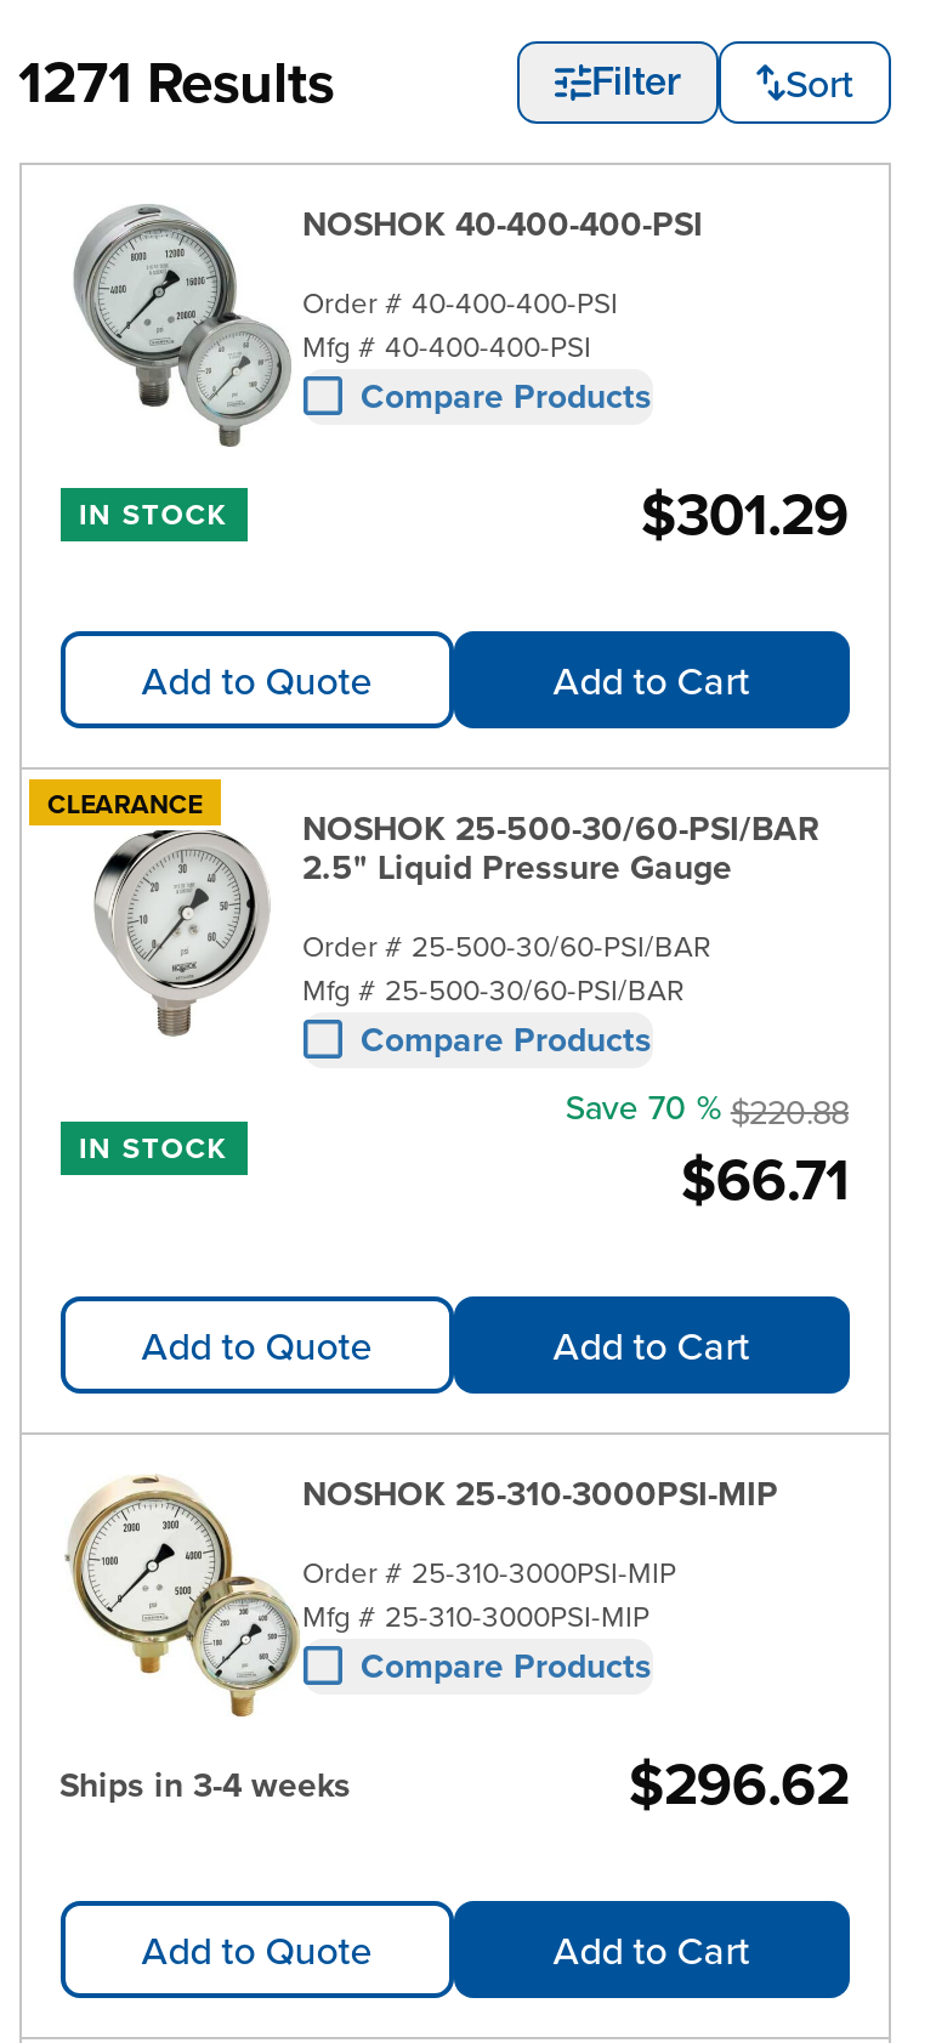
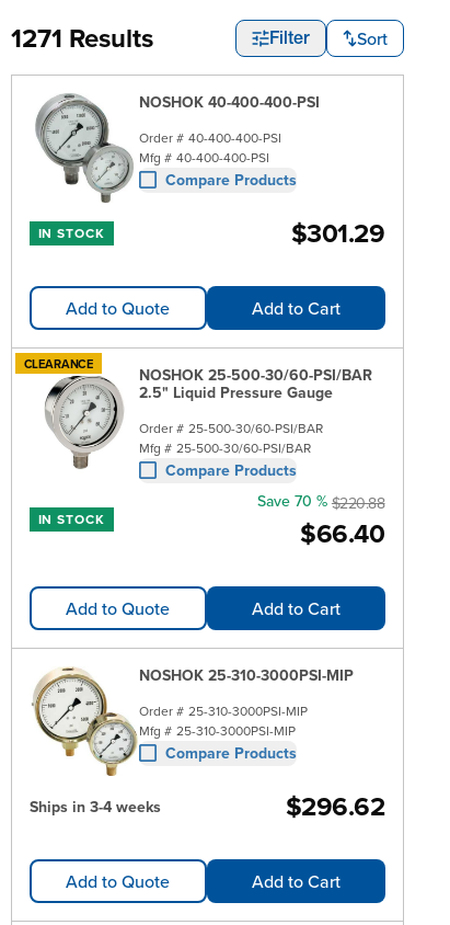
- $66.71
+ $66.40
